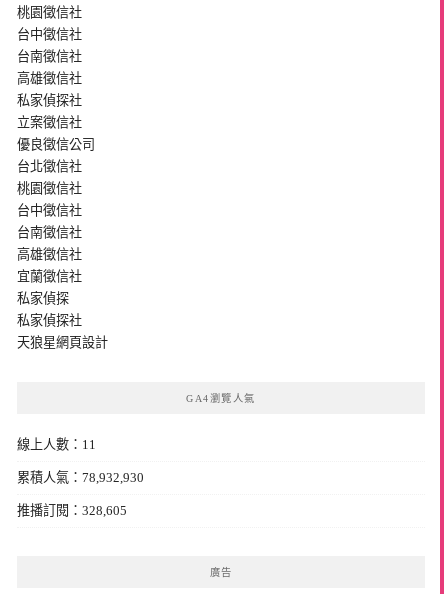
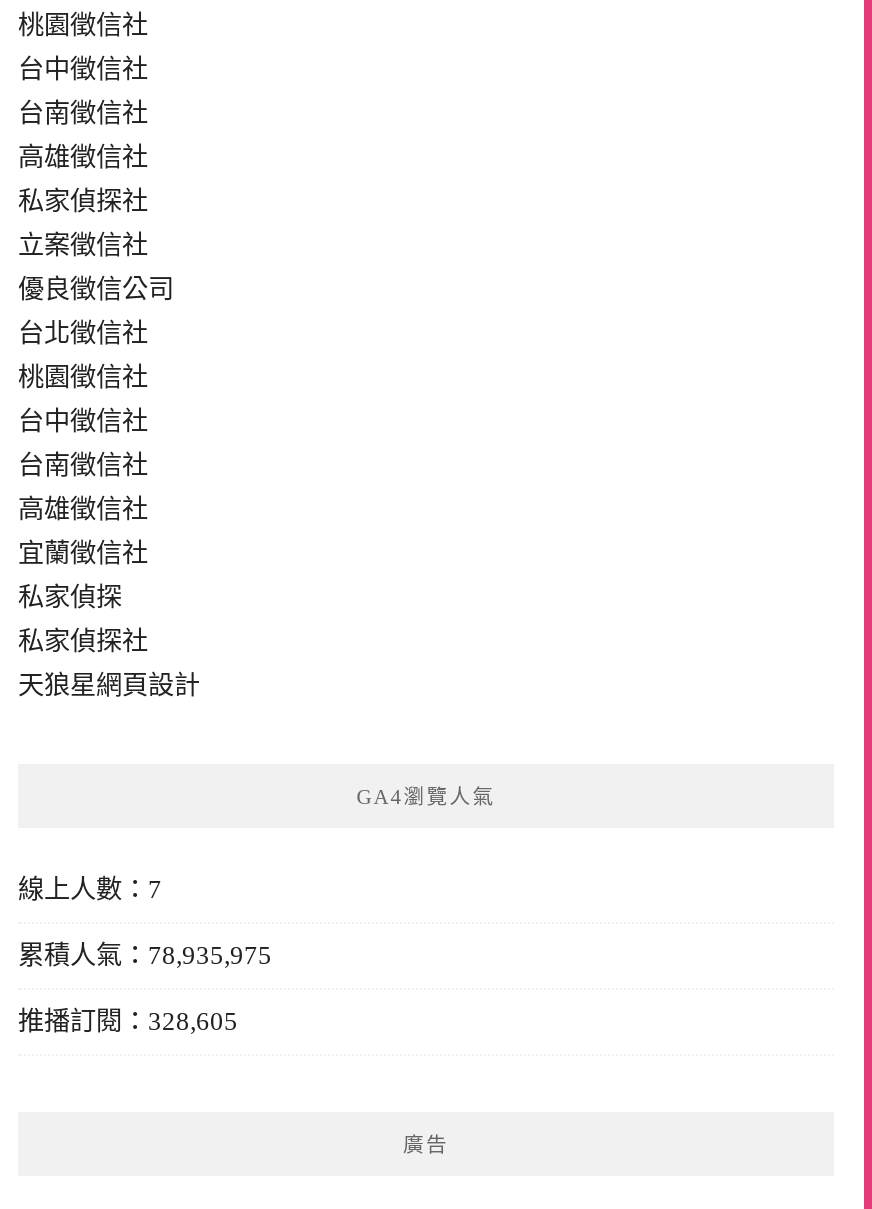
- 線上人數：11
+ 線上人數：7

- 累積人氣：78,932,930
+ 累積人氣：78,935,975
